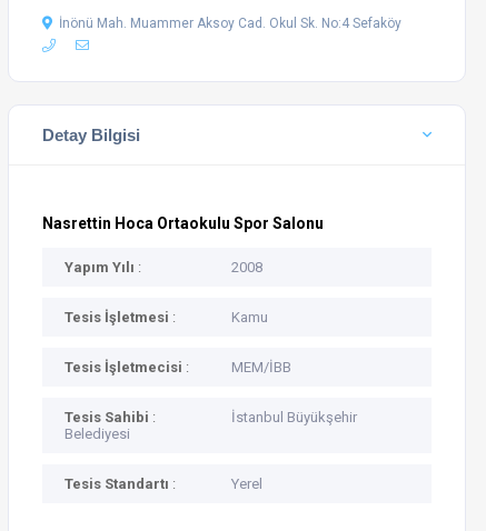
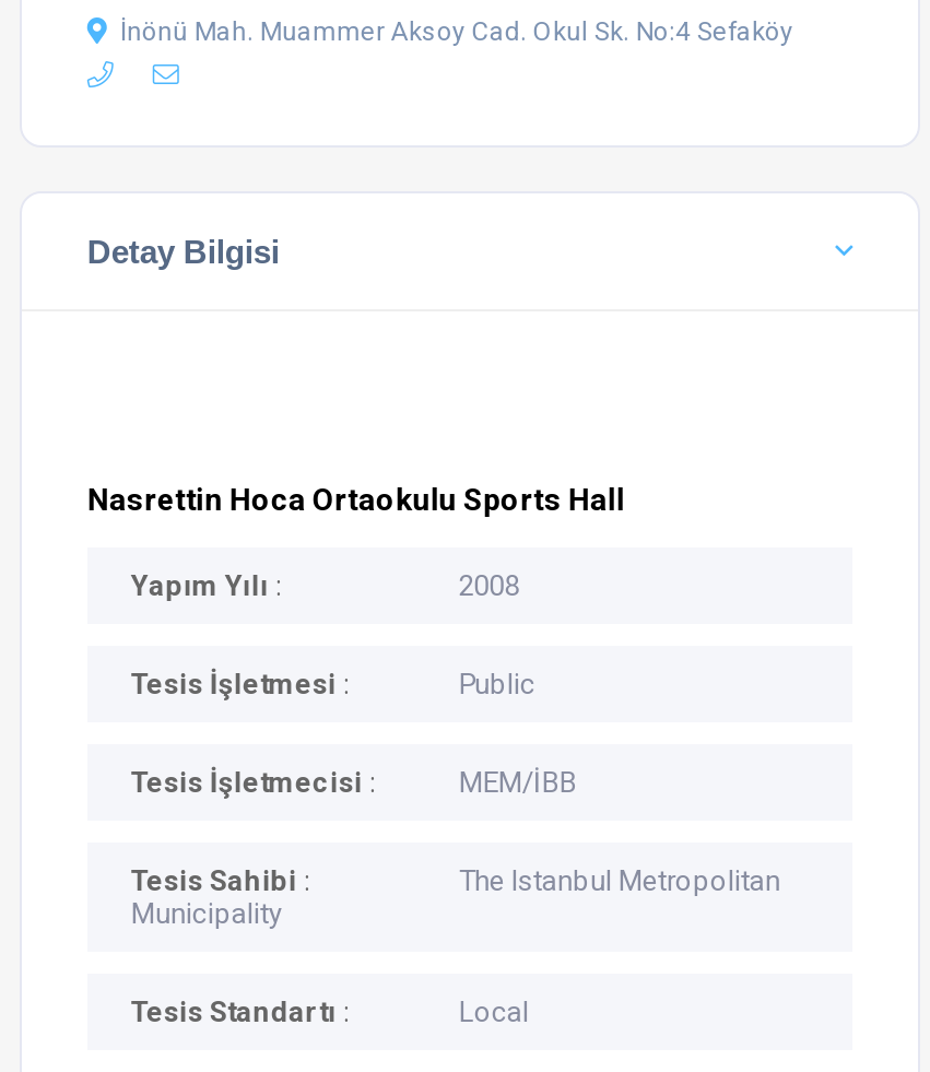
- Nasrettin Hoca Ortaokulu Spor Salonu
+ Nasrettin Hoca Ortaokulu Sports Hall

- Kamu
+ Public

- İstanbul Büyükşehir
- Belediyesi
+ The Istanbul Metropolitan
+ Municipality

- Yerel
+ Local
